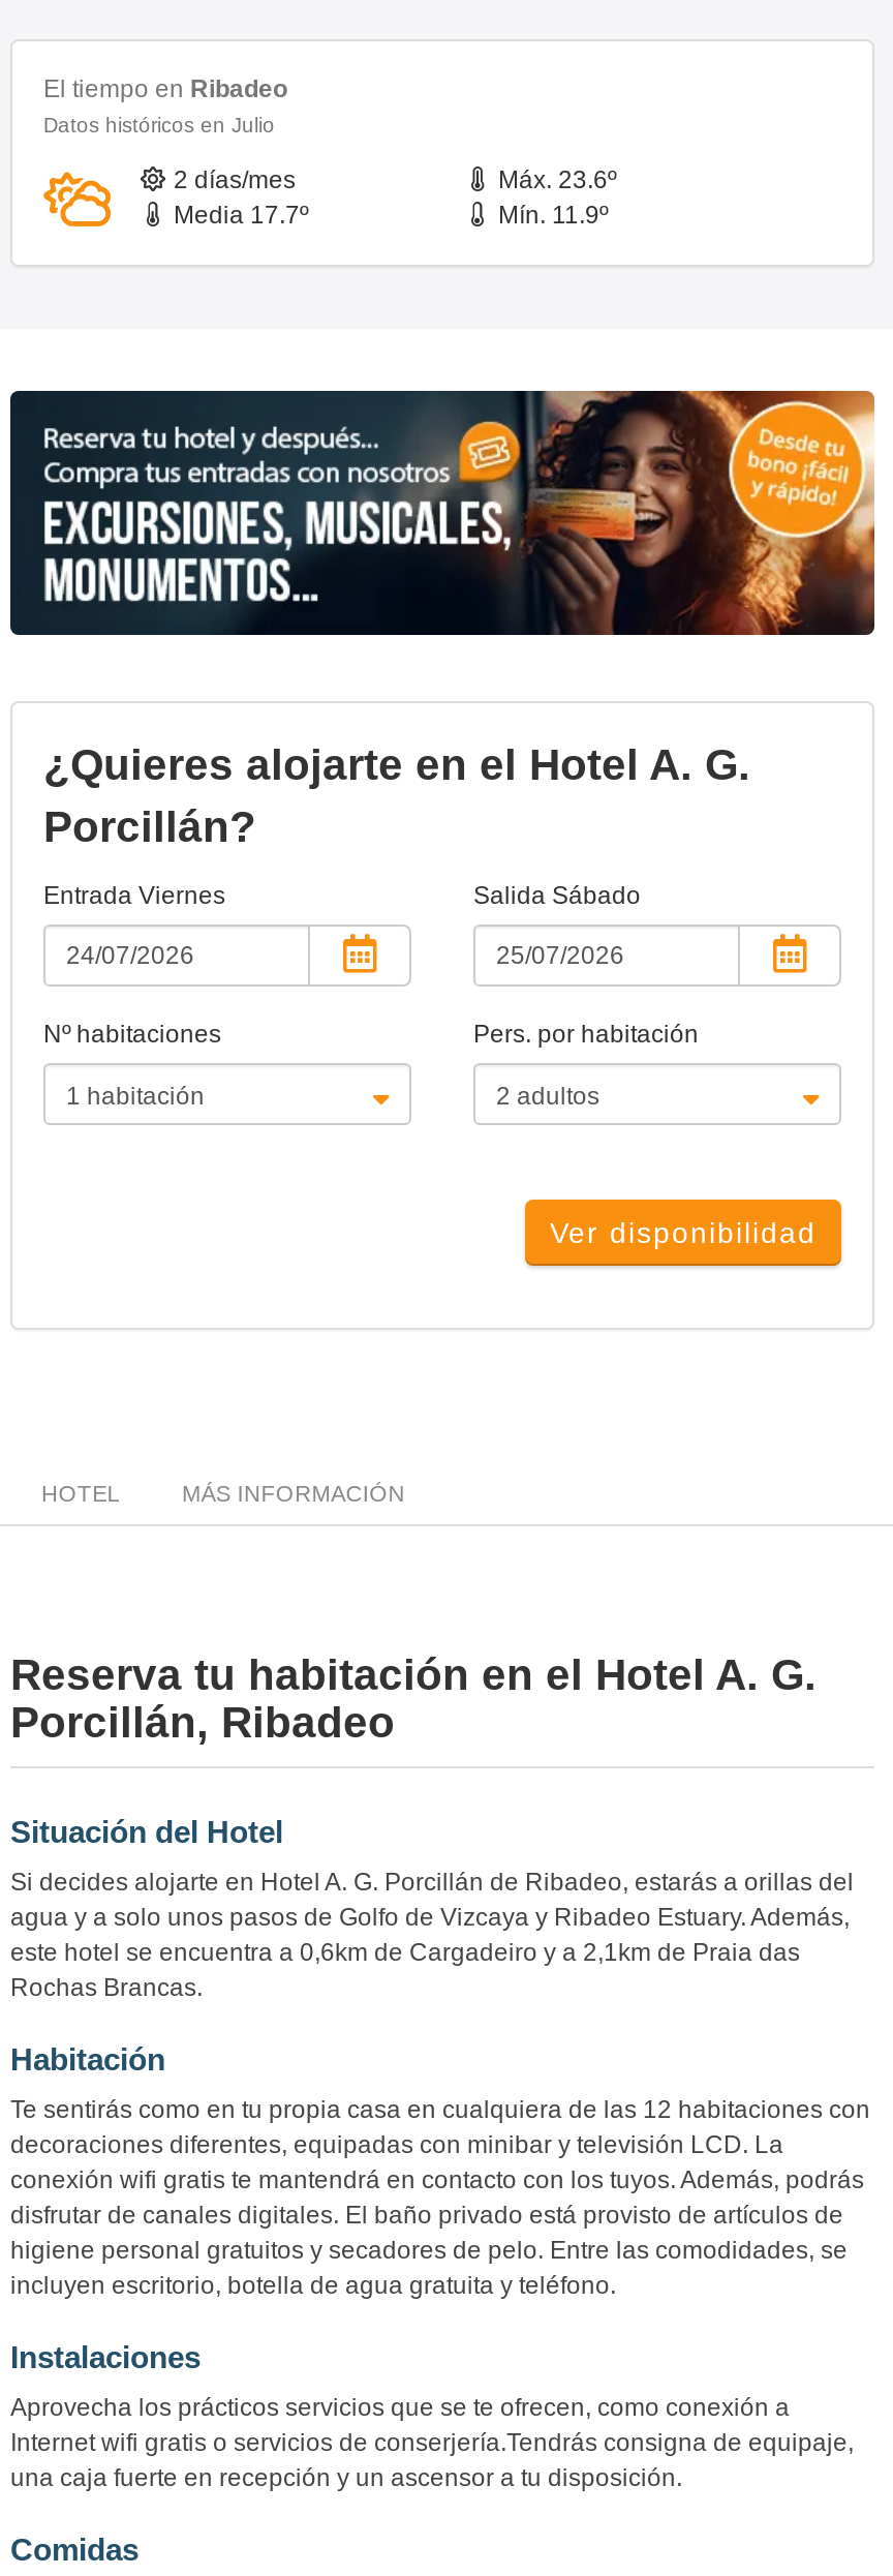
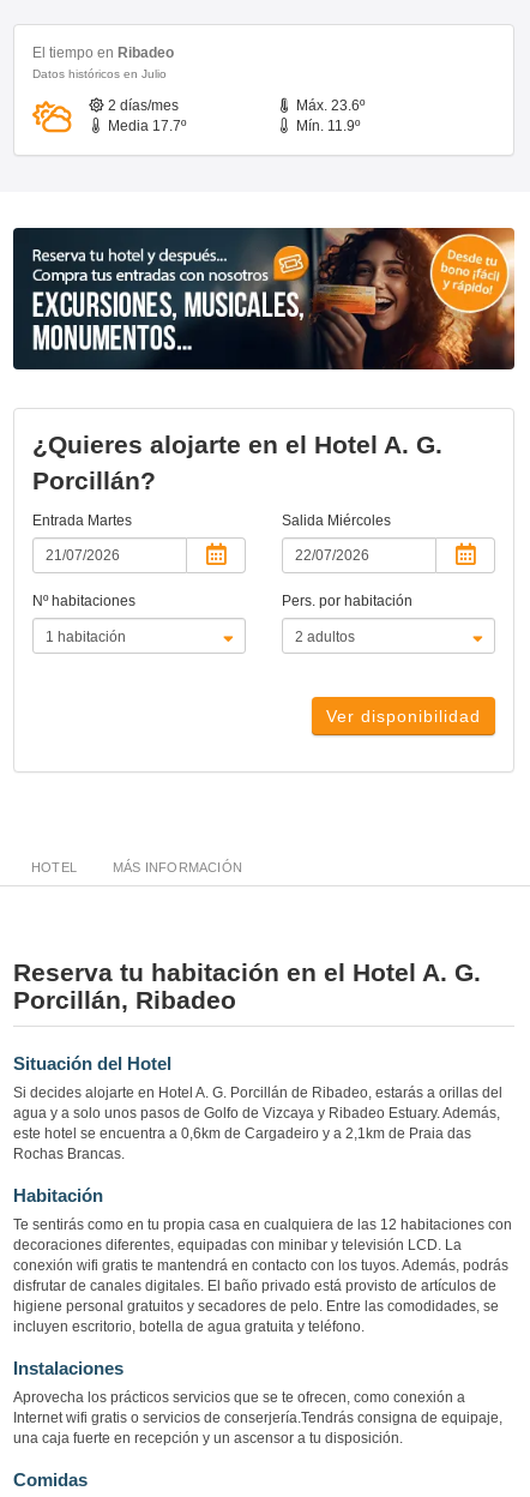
- Entrada Viernes
+ Entrada Martes

- Salida Sábado
+ Salida Miércoles
